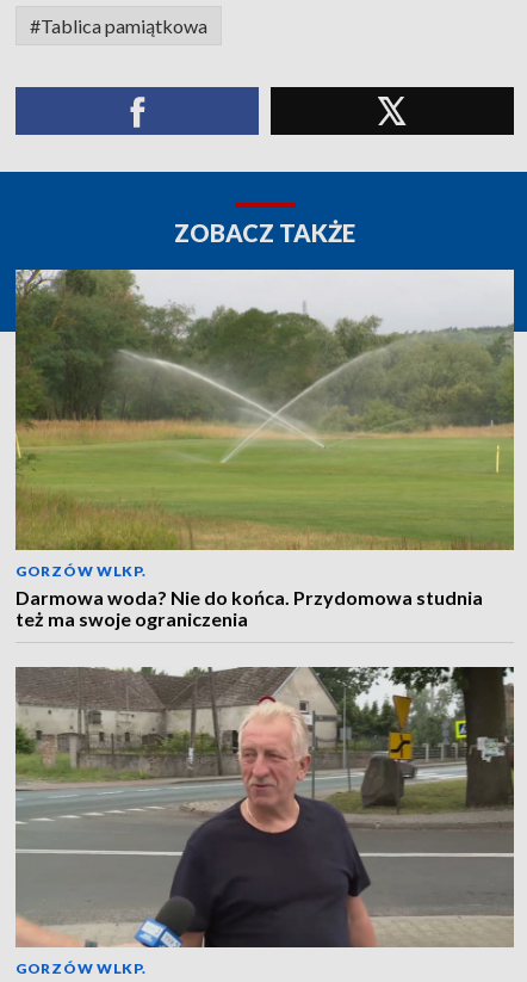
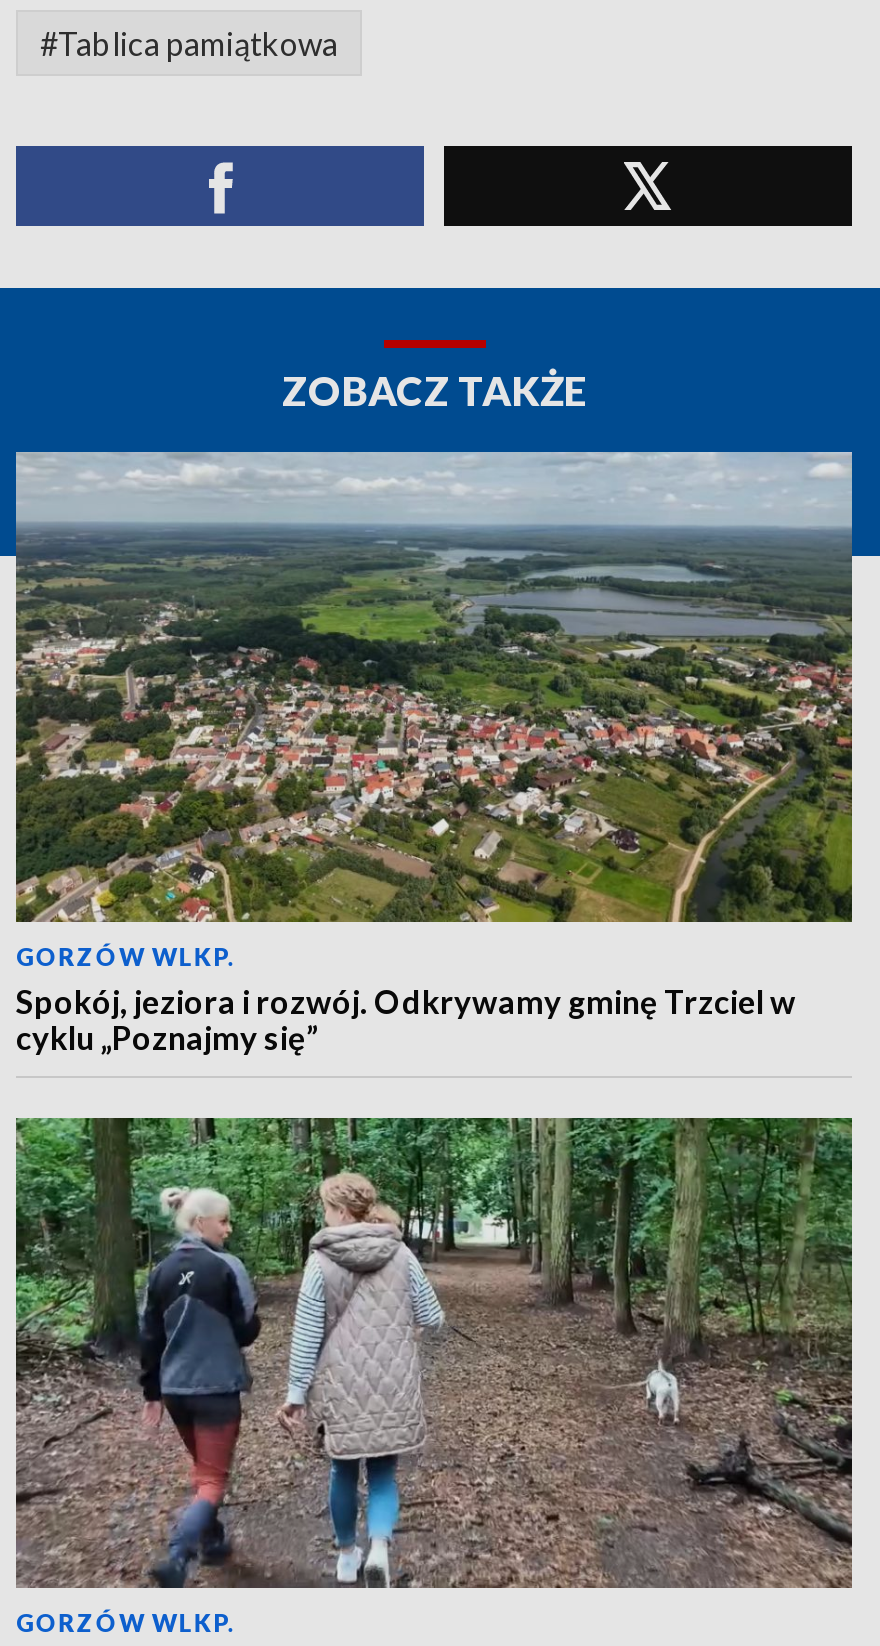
- [image]
- Darmowa woda? Nie do końca. Przydomowa studnia
- też ma swoje ograniczenia
+ [image]
+ Spokój, jeziora i rozwój. Odkrywamy gminę Trzciel w
+ cyklu „Poznajmy się”

- [image]
+ [image]
